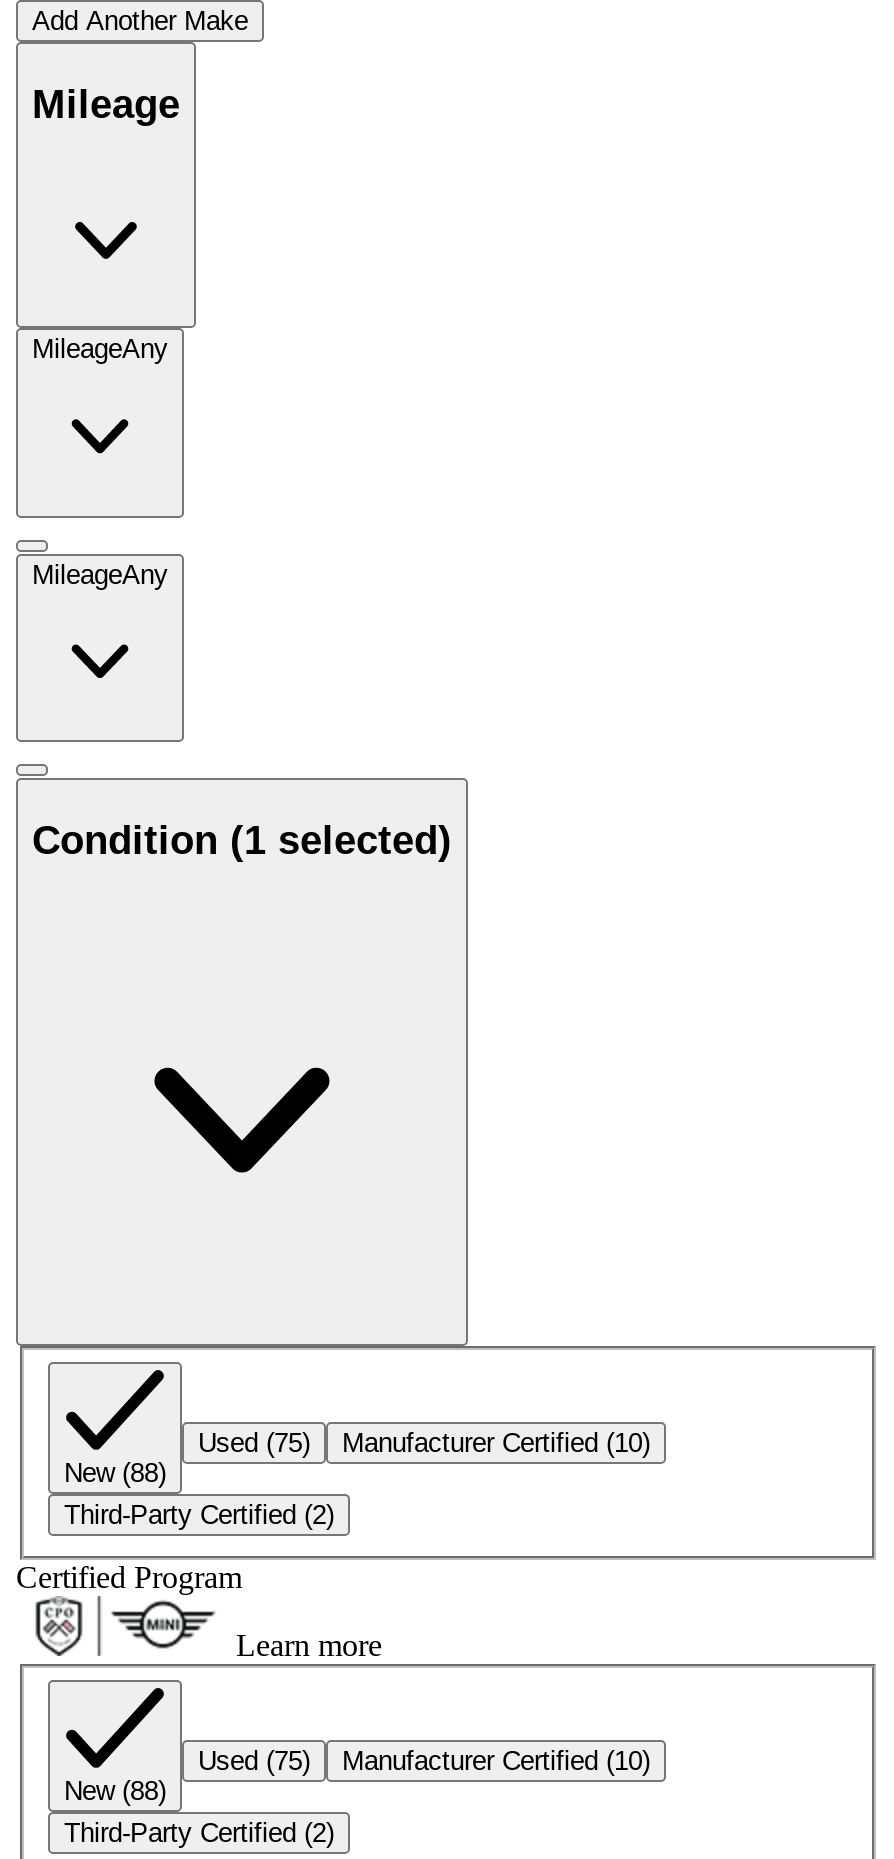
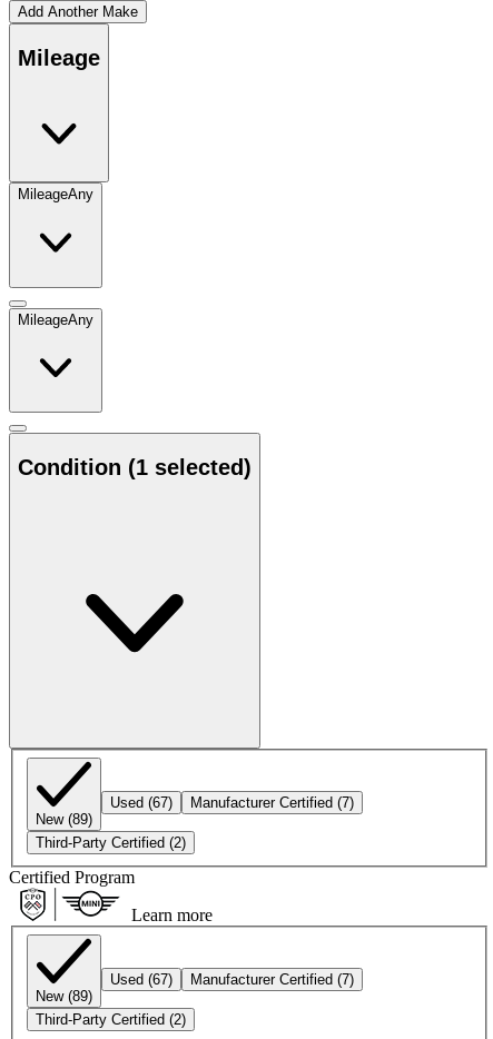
- Used (75)
+ Used (67)

- Manufacturer Certified (10)
+ Manufacturer Certified (7)

- New (88)
+ New (89)

- Used (75)
+ Used (67)

- Manufacturer Certified (10)
+ Manufacturer Certified (7)

- New (88)
+ New (89)
